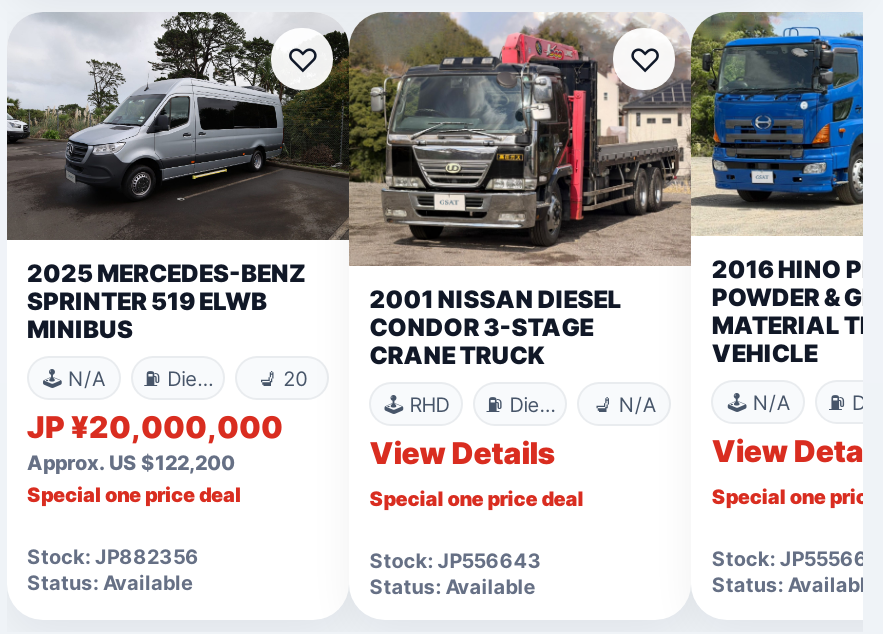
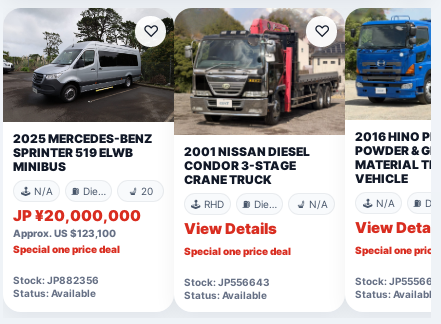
- Approx. US $122,200
+ Approx. US $123,100
